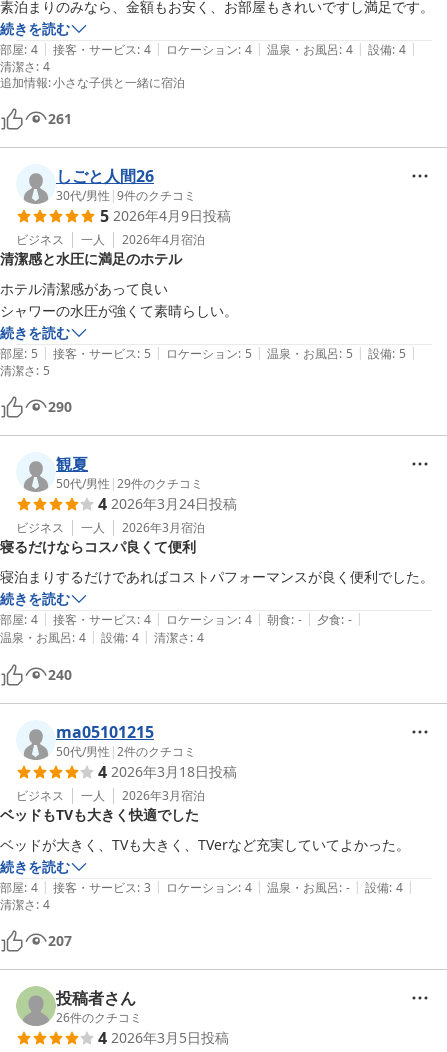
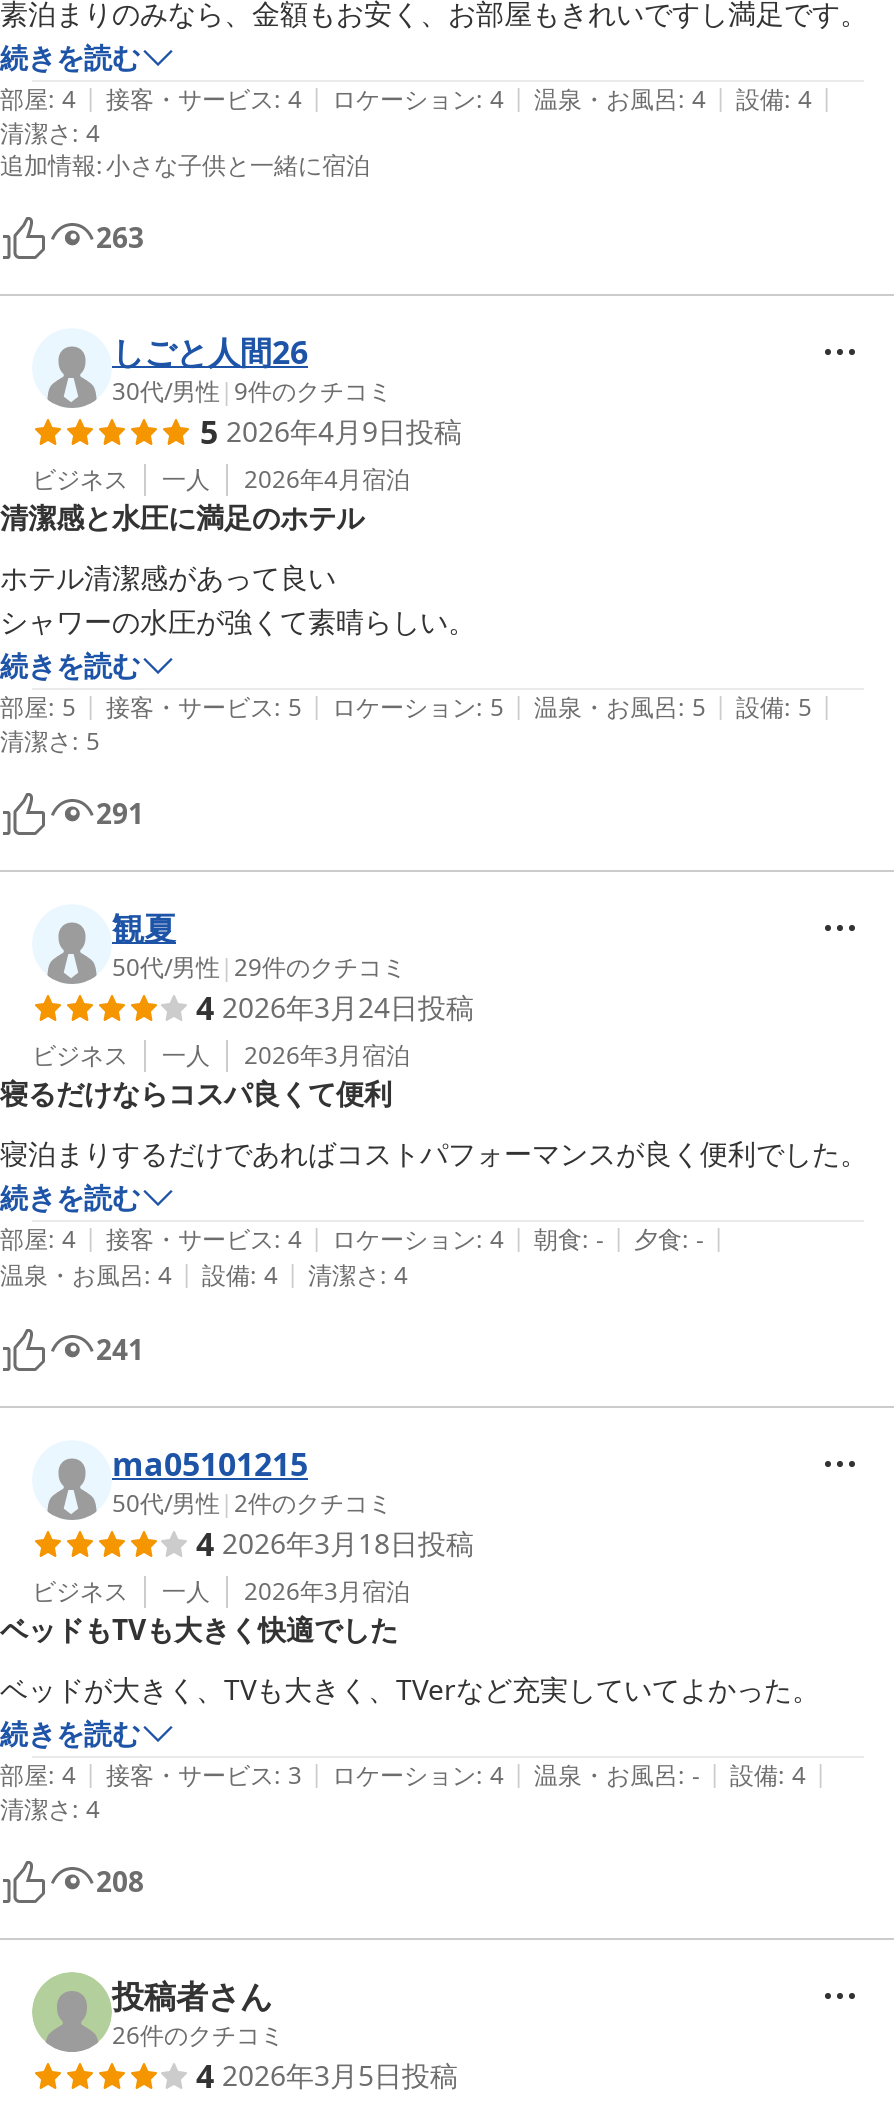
- 261
+ 263

- 290
+ 291

- 240
+ 241

- 207
+ 208
